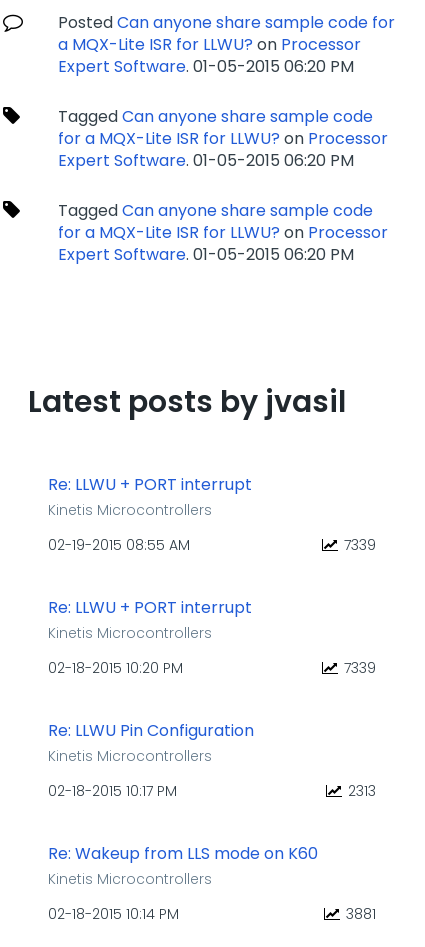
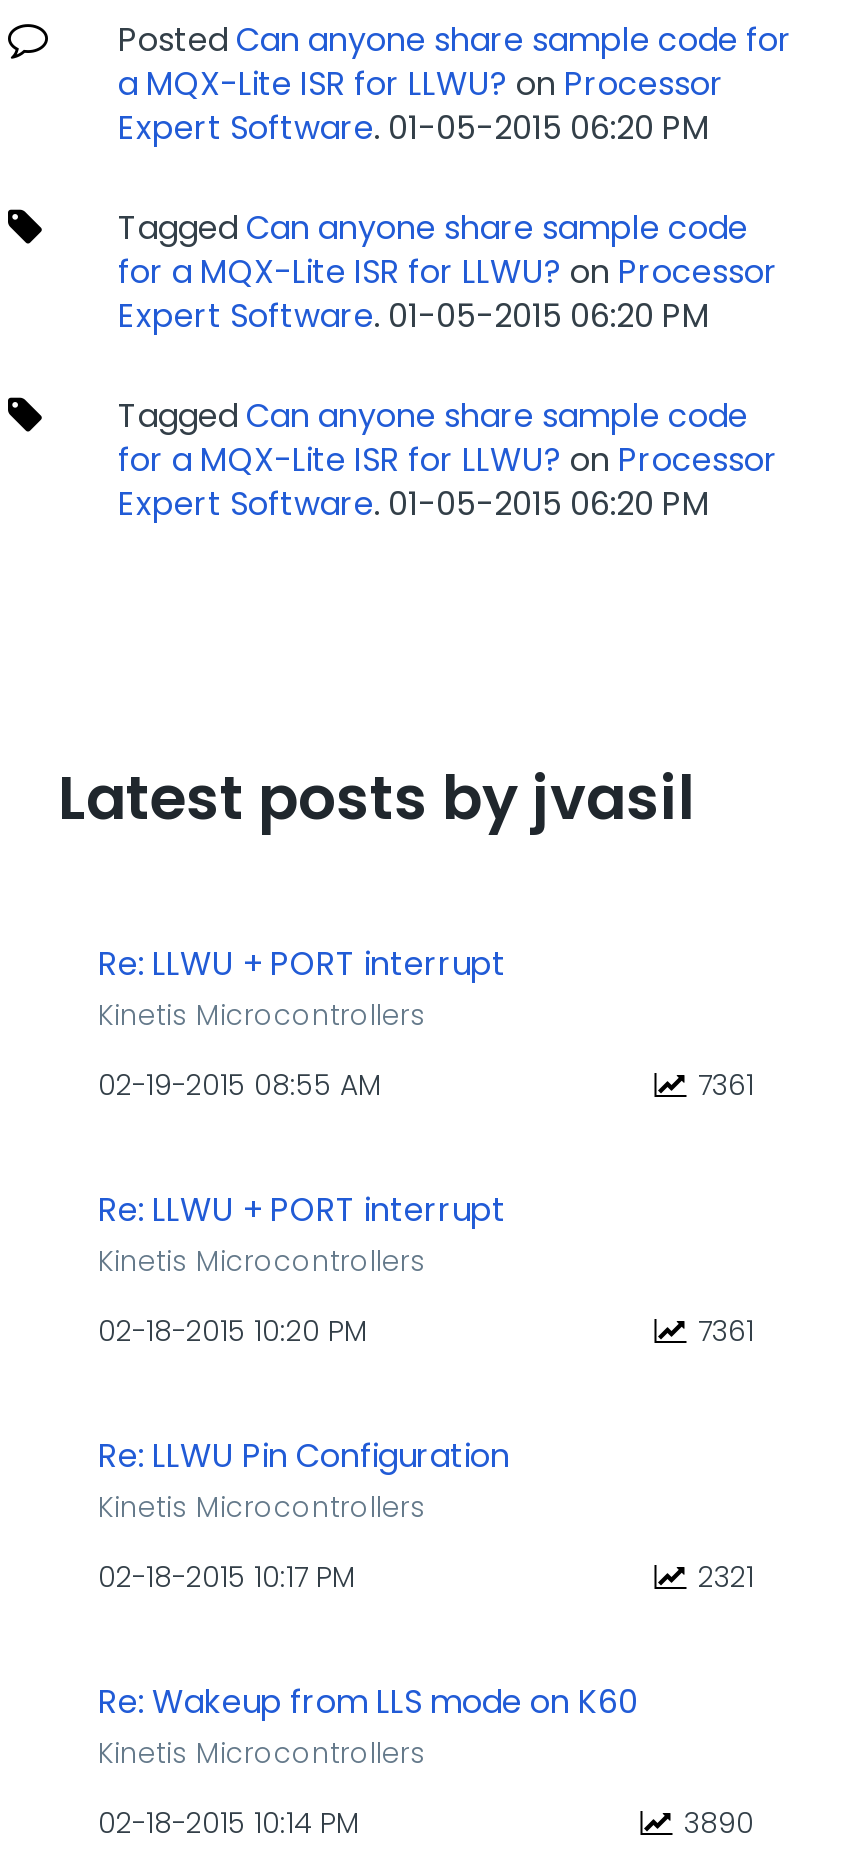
- 7339
+ 7361

- 7339
+ 7361

- 2313
+ 2321

- 3881
+ 3890
